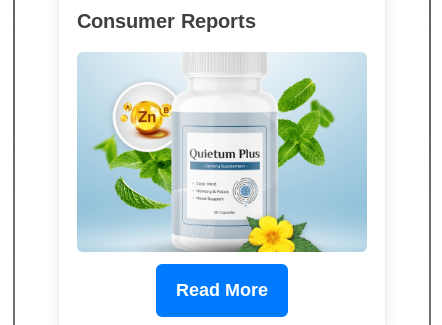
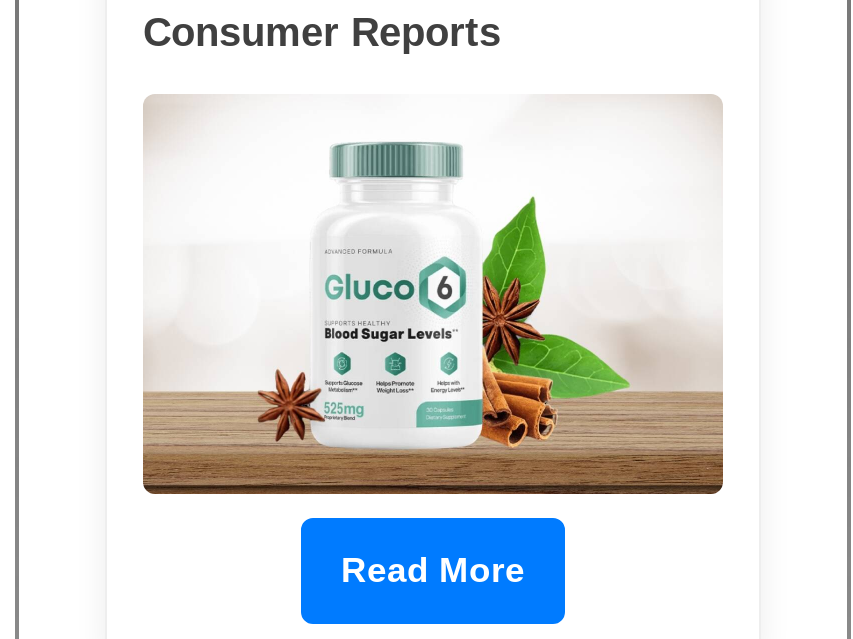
- [image]
+ [image]
